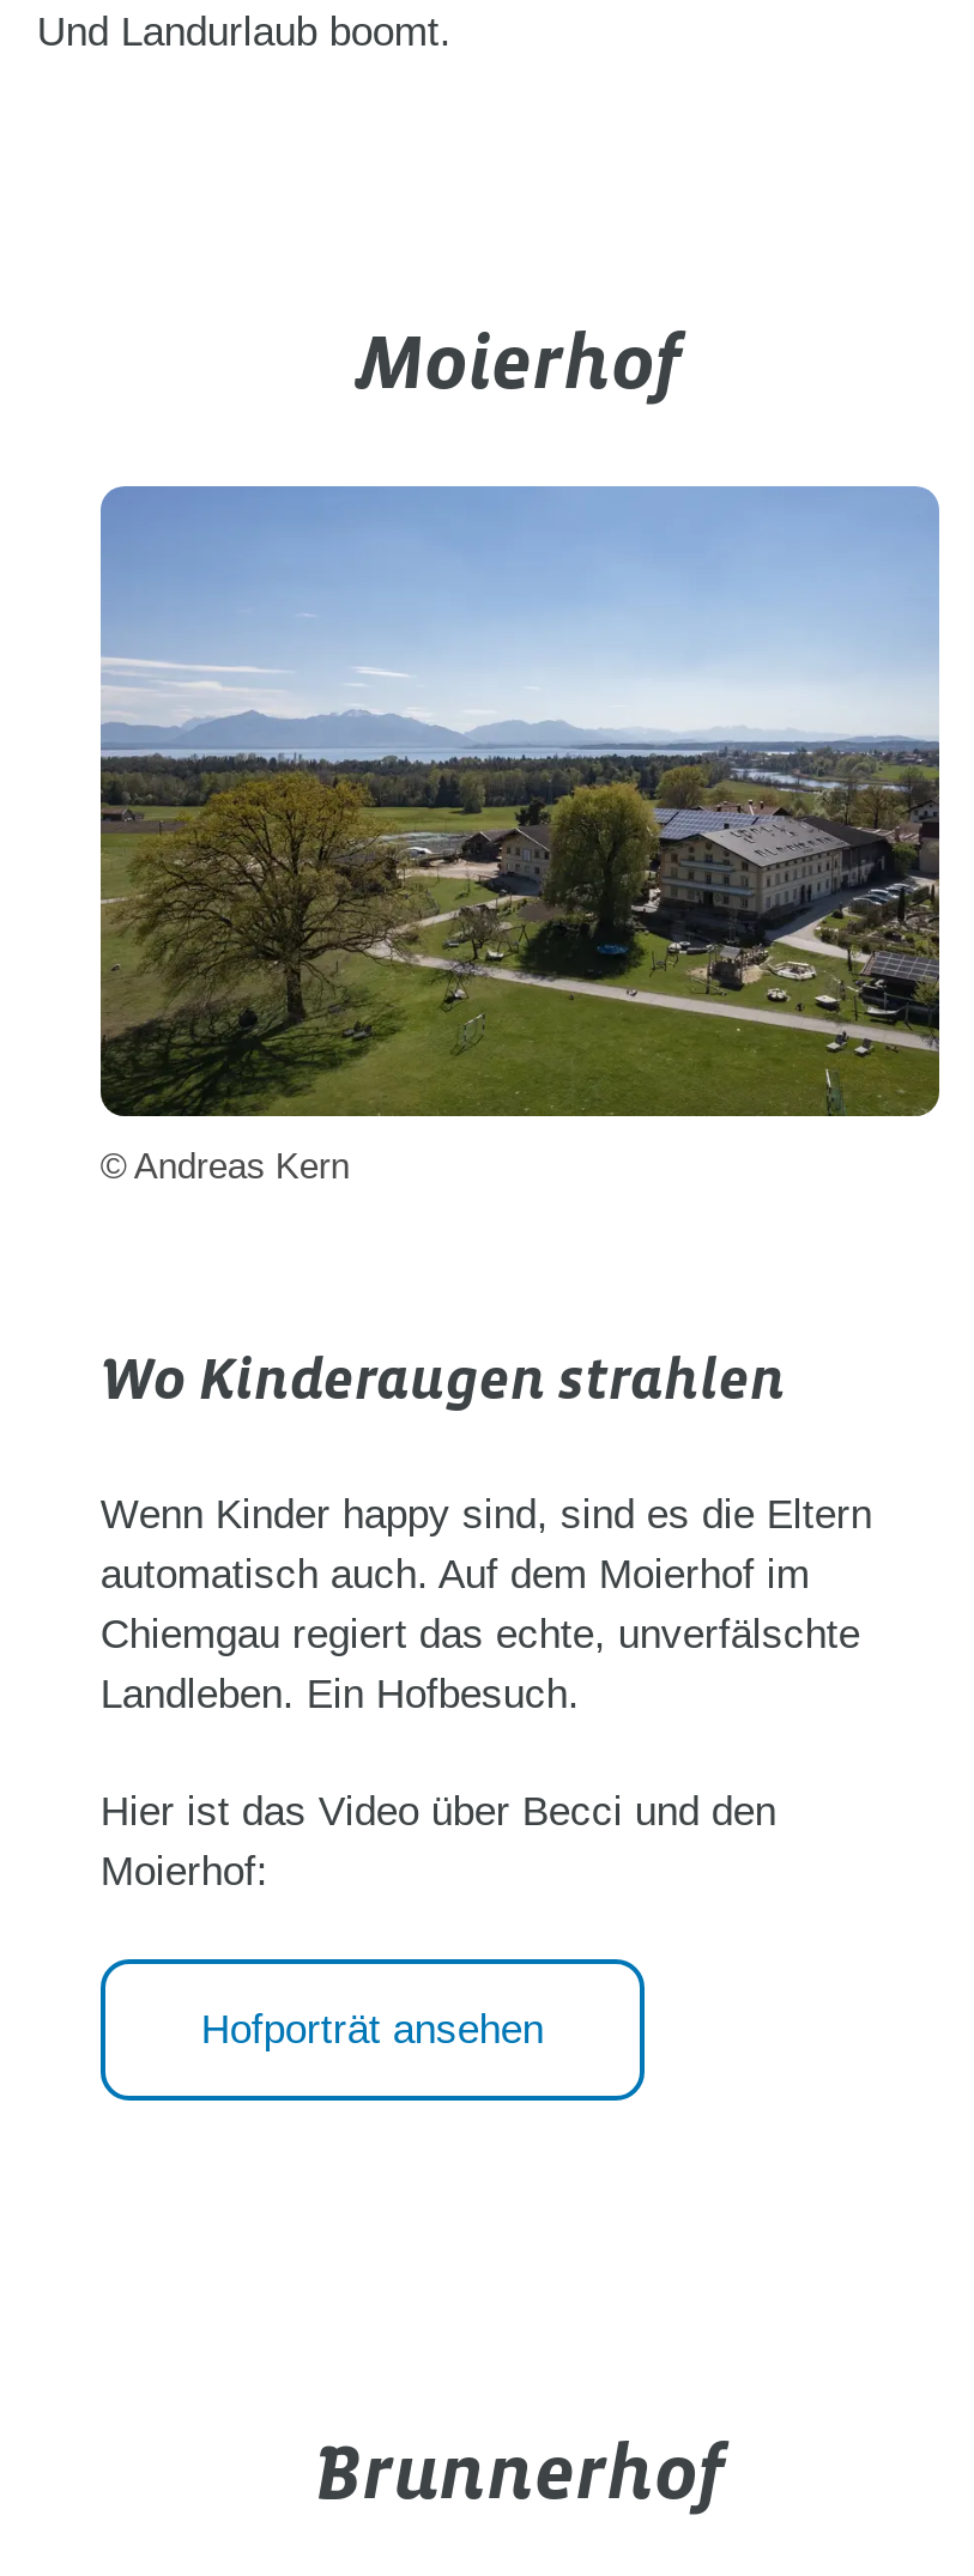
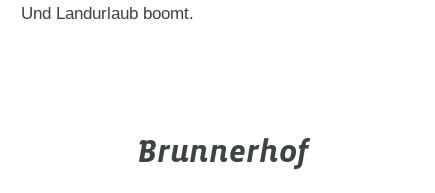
- Moierhof

- [image]
- © Andreas Kern

- Wo Kinderaugen strahlen
- Wenn Kinder happy sind, sind es die Eltern
- automatisch auch. Auf dem Moierhof im
- Chiemgau regiert das echte, unverfälschte
- Landleben. Ein Hofbesuch.
- Hier ist das Video über Becci und den
- Moierhof:
- Hofporträt ansehen
